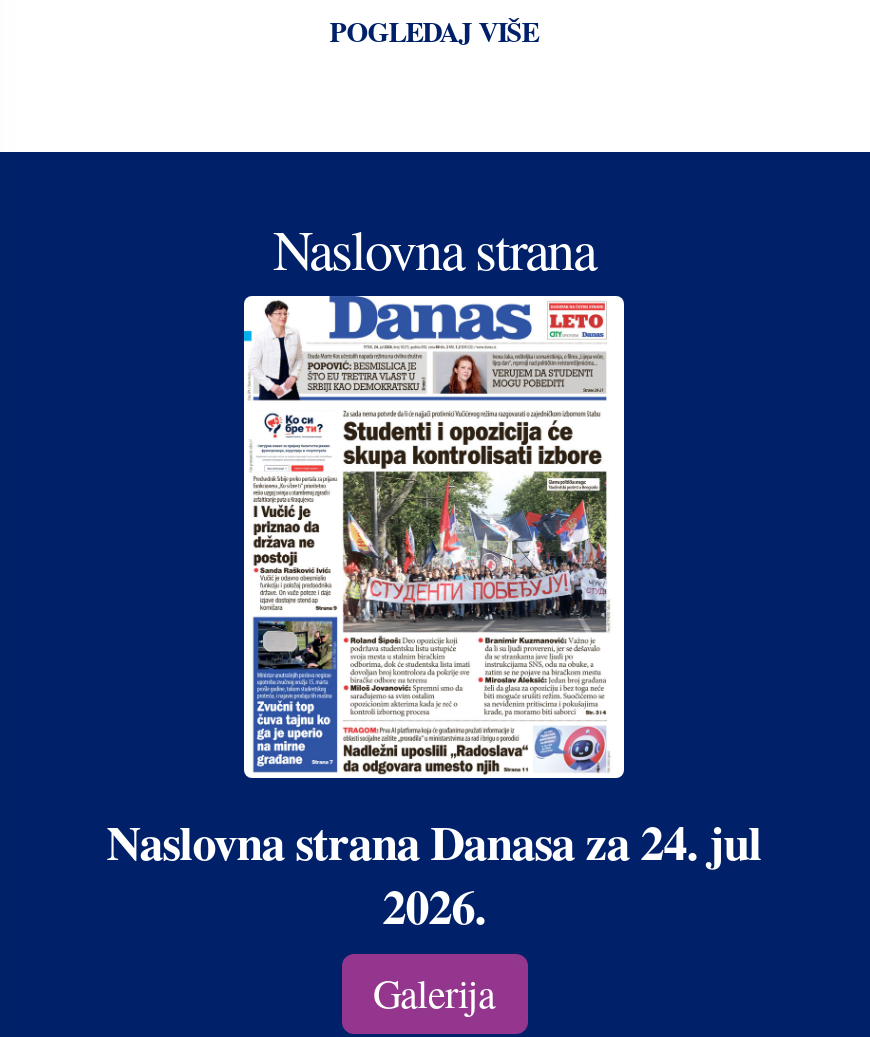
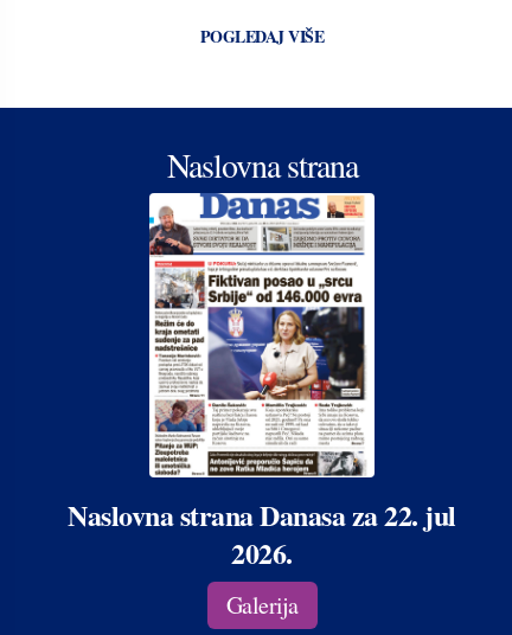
- [image]
- Naslovna strana Danasa za 24. jul
+ [image]
+ Naslovna strana Danasa za 22. jul
